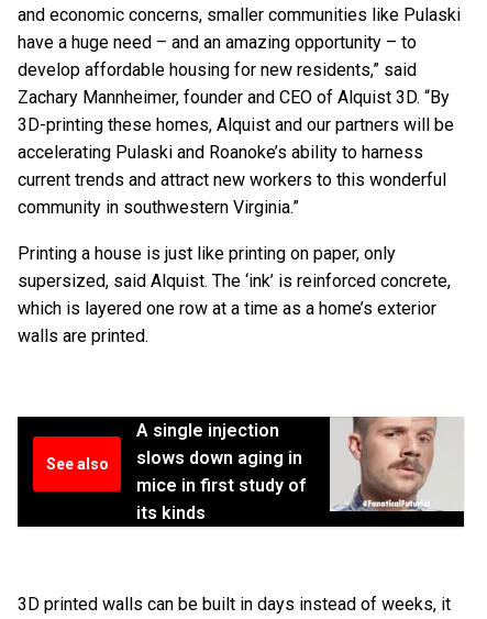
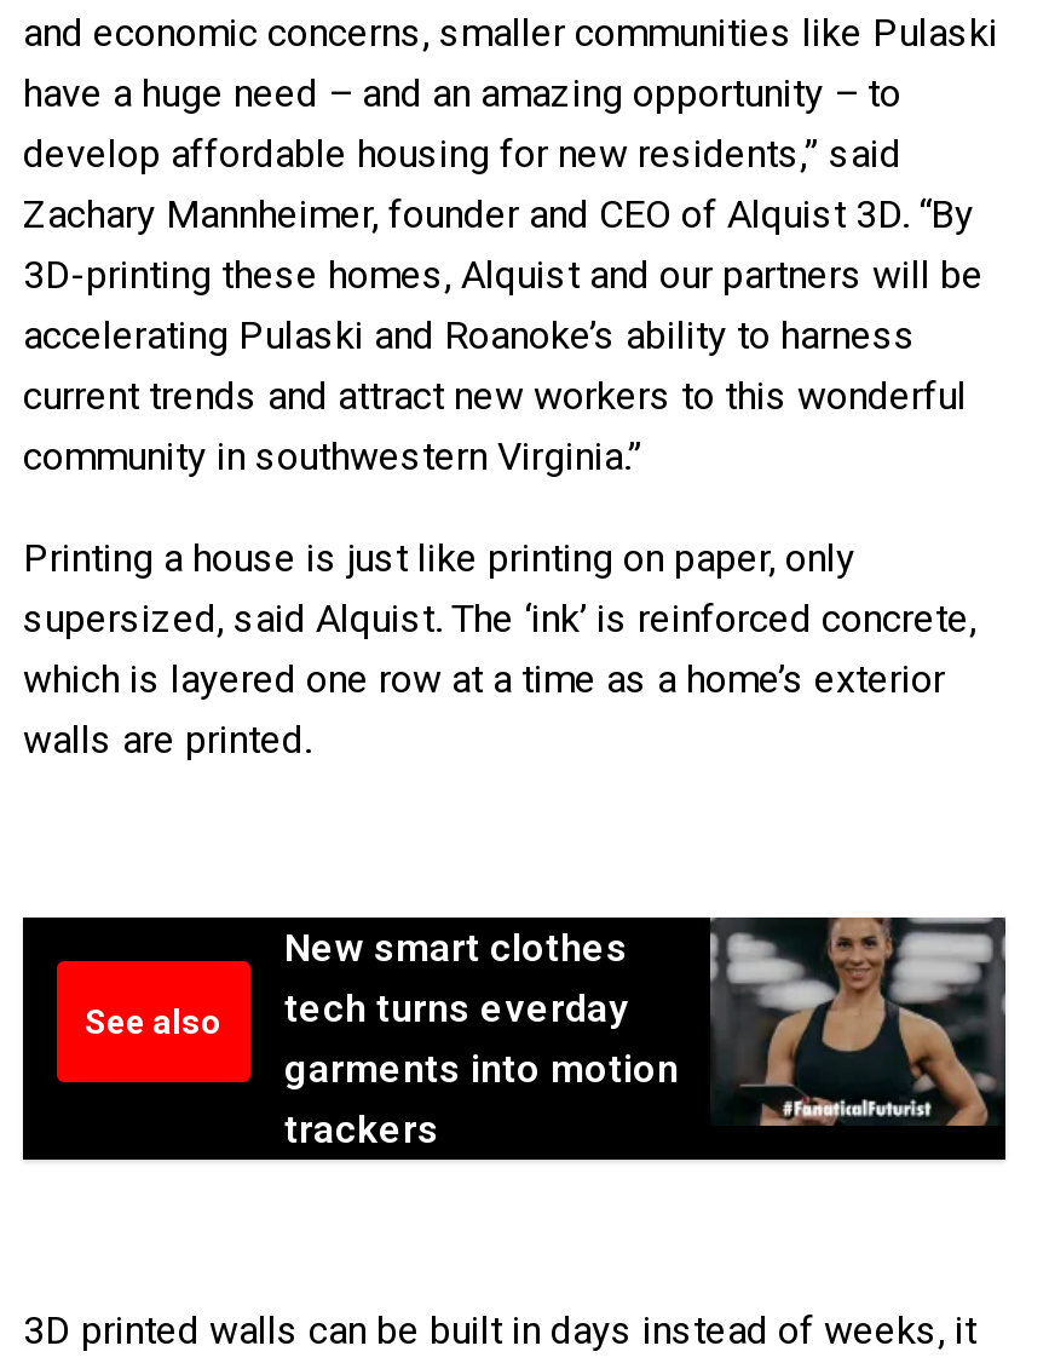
- [image]
- A single injection
- slows down aging in
- mice in first study of
- its kinds
+ [image]
+ New smart clothes
+ tech turns everday
+ garments into motion
+ trackers
